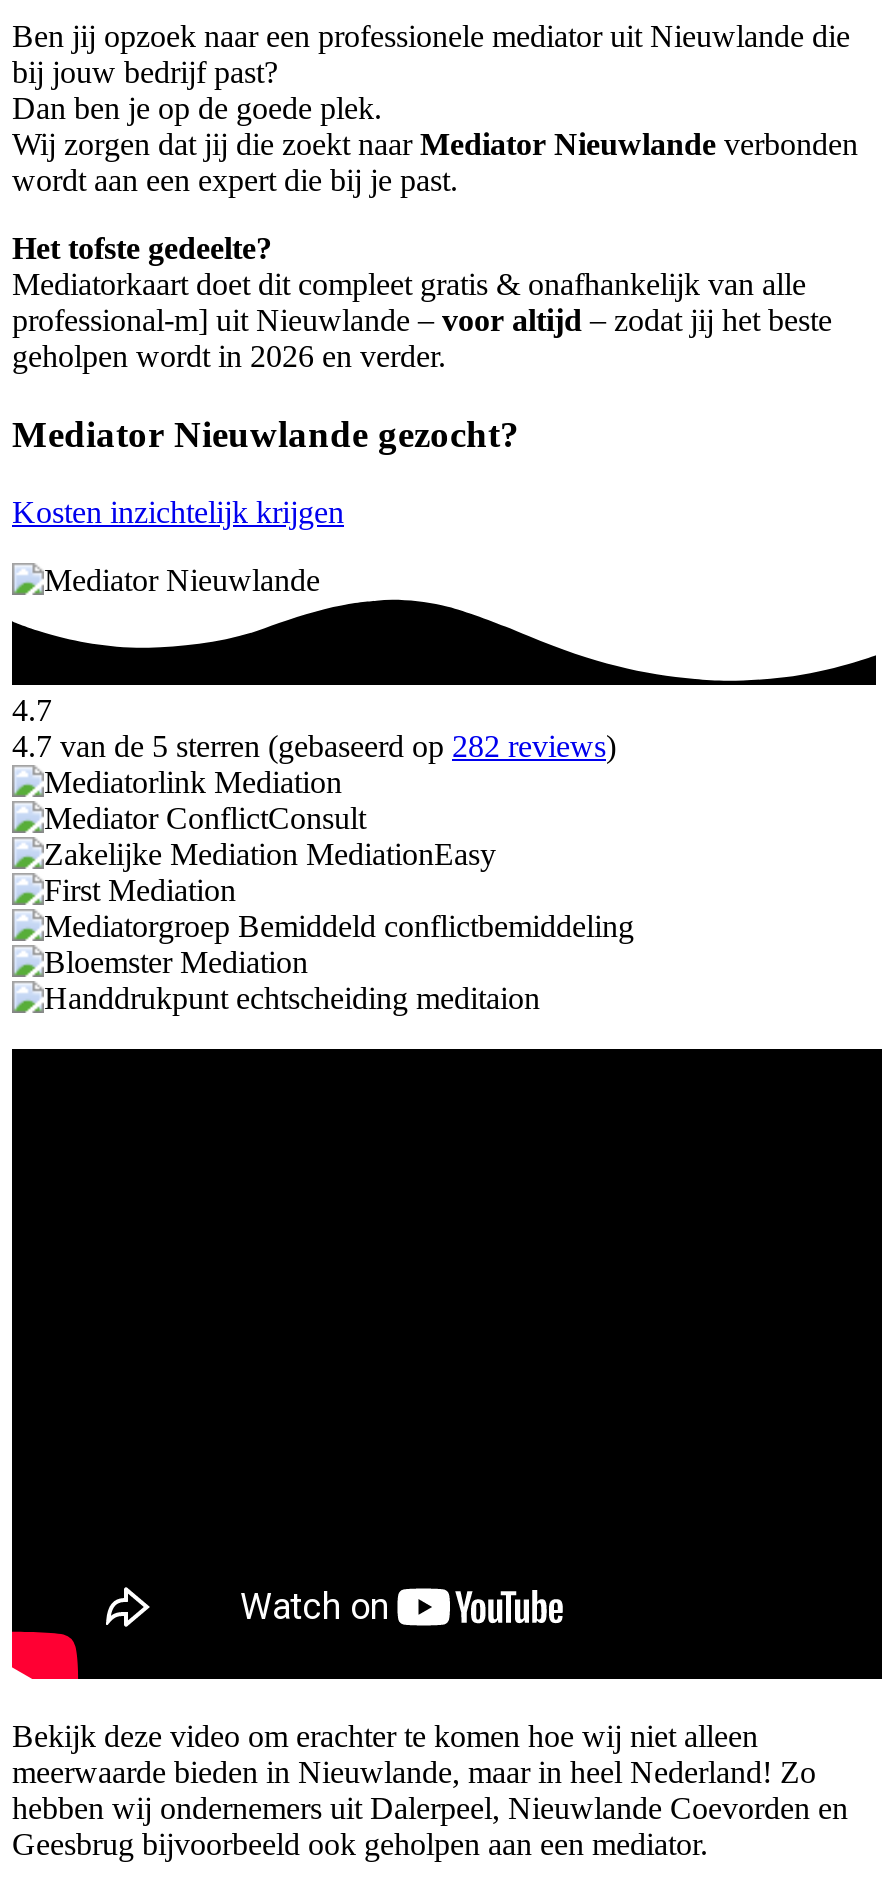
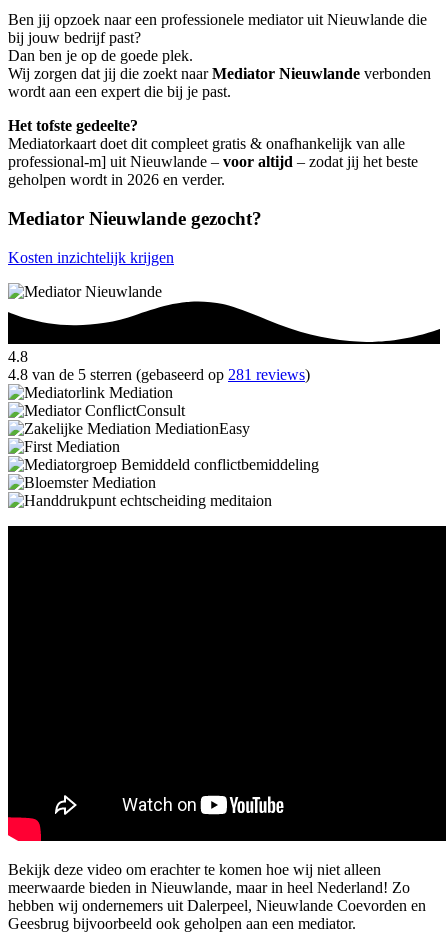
- 4.7
+ 4.8

- 4.7 van de 5 sterren (gebaseerd op 282 reviews)
+ 4.8 van de 5 sterren (gebaseerd op 281 reviews)
